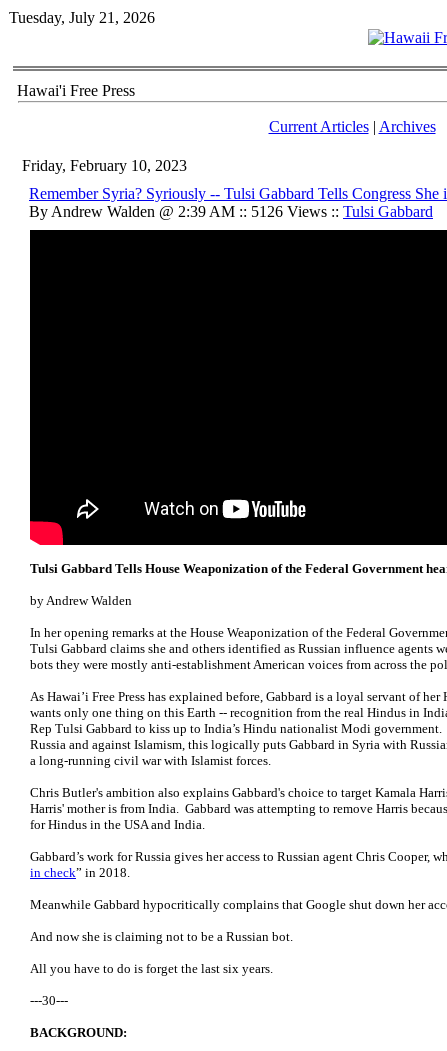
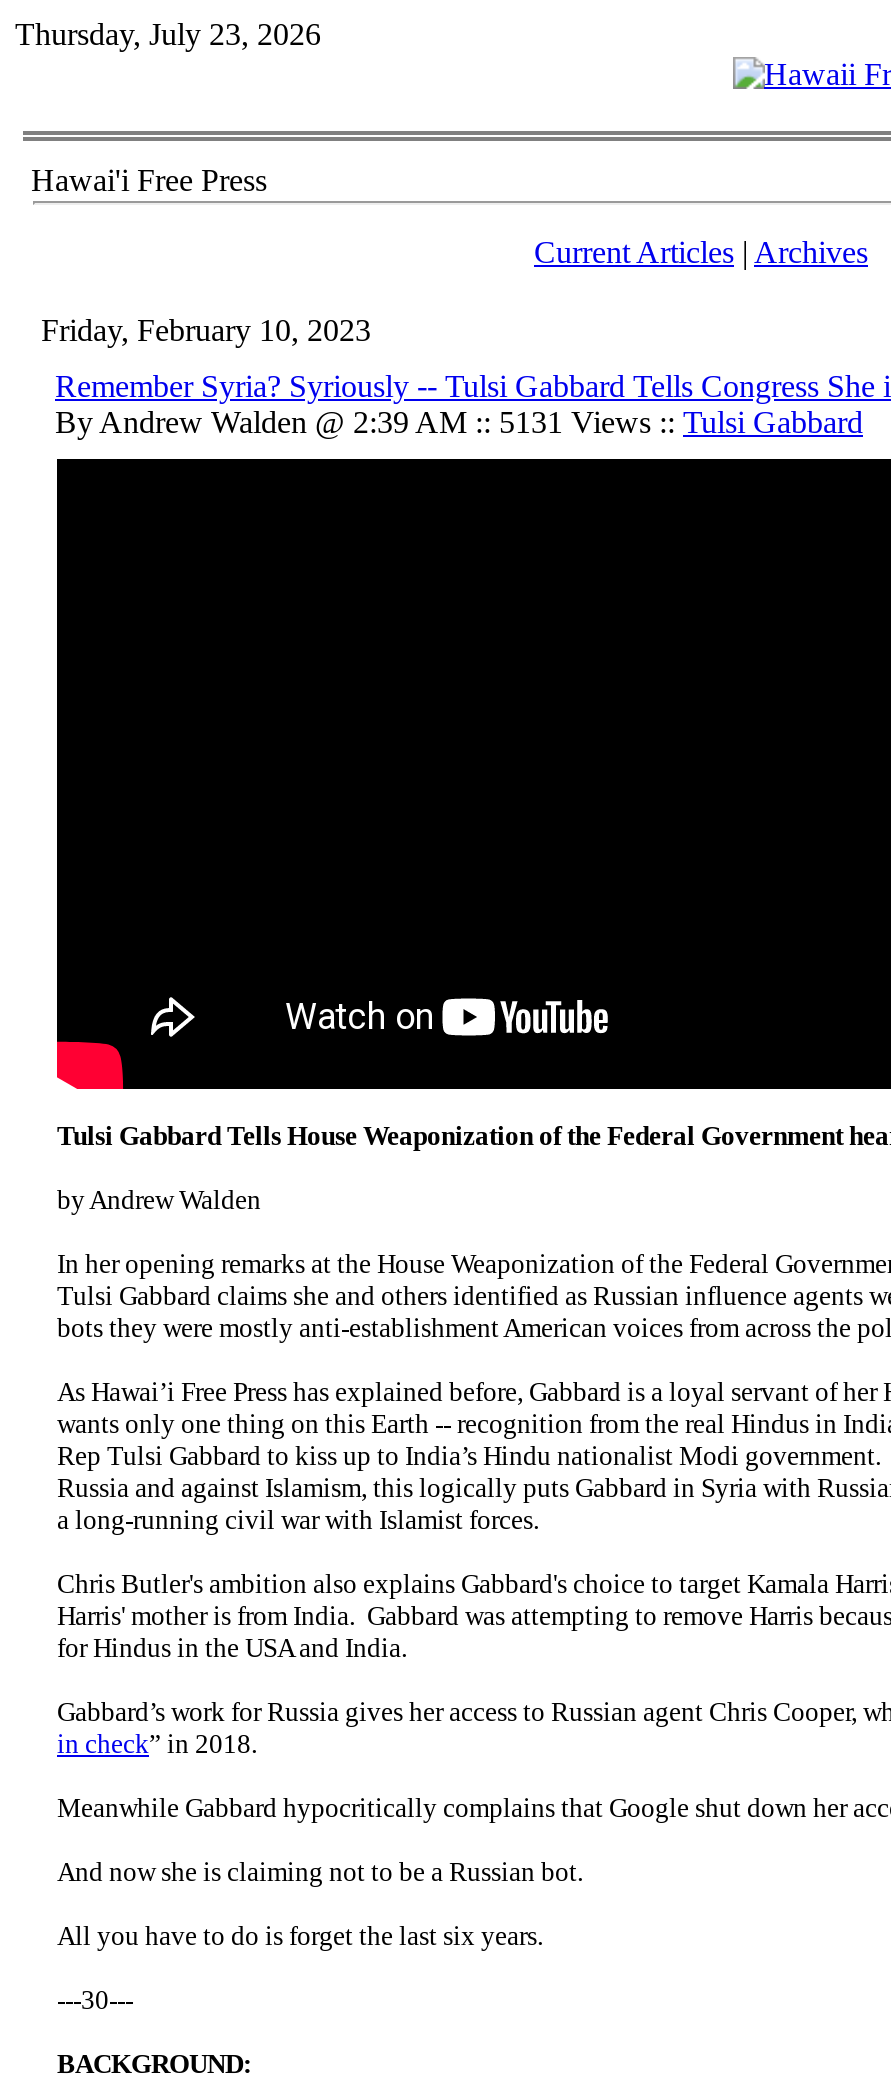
- Tuesday, July 21, 2026
+ Thursday, July 23, 2026

- By Andrew Walden @ 2:39 AM :: 5126 Views :: Tulsi Gabbard
+ By Andrew Walden @ 2:39 AM :: 5131 Views :: Tulsi Gabbard
